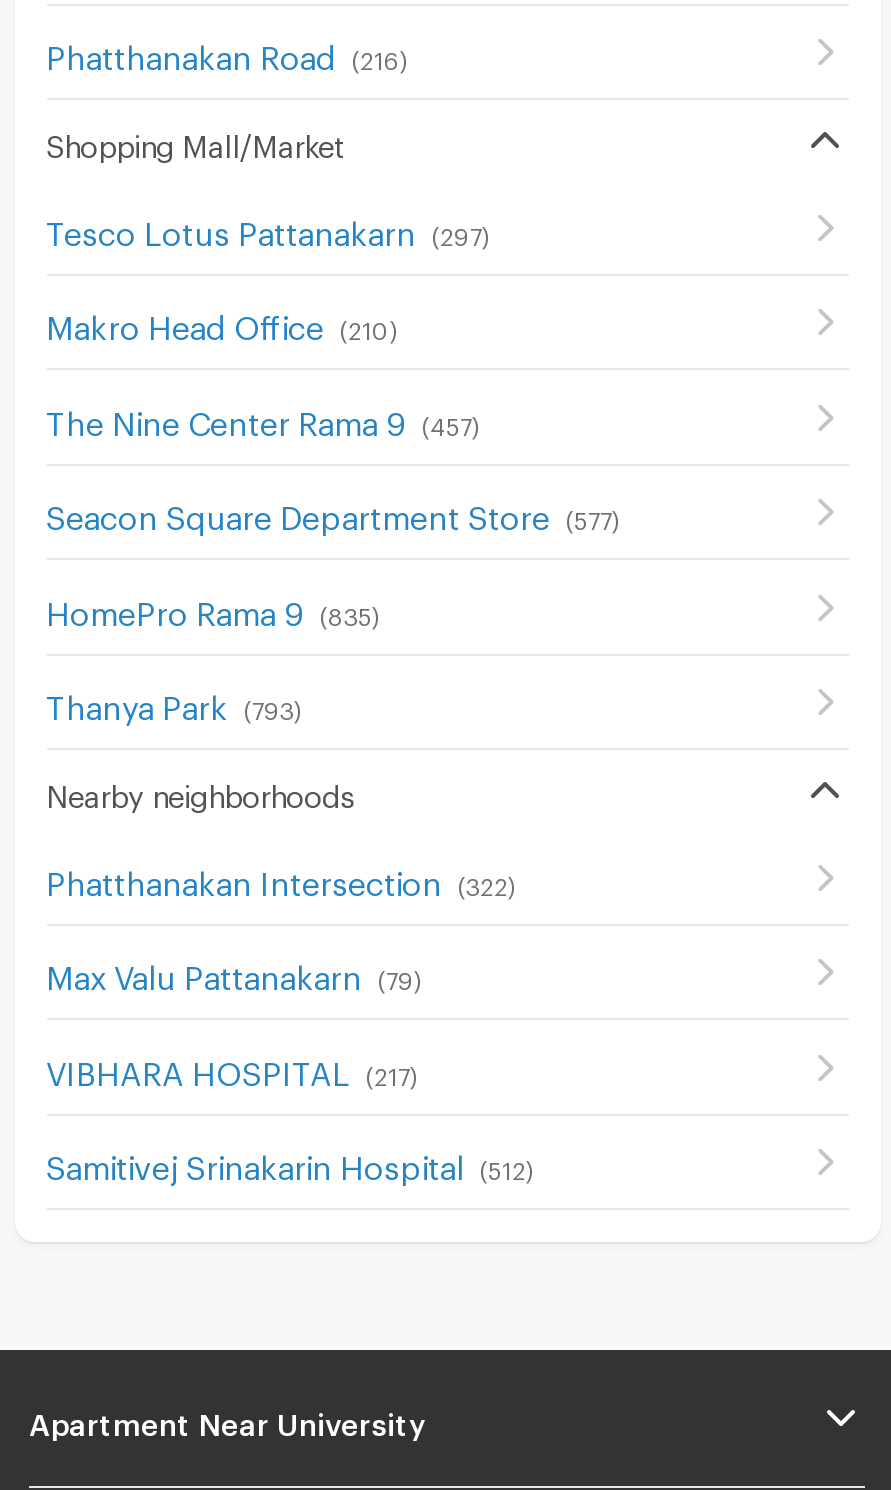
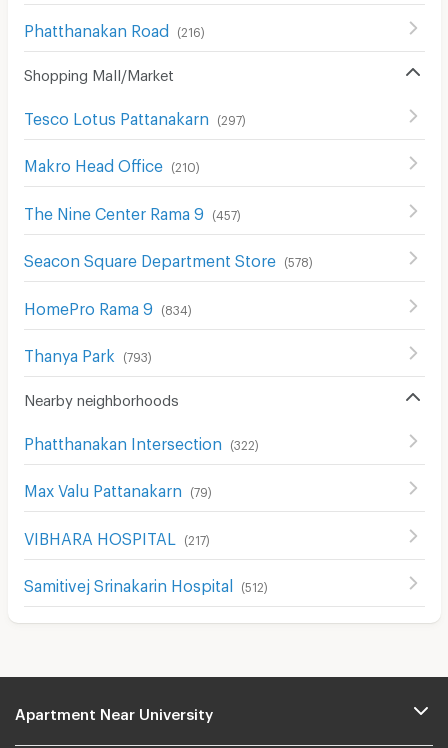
- Seacon Square Department Store (577)
+ Seacon Square Department Store (578)

- HomePro Rama 9 (835)
+ HomePro Rama 9 (834)
